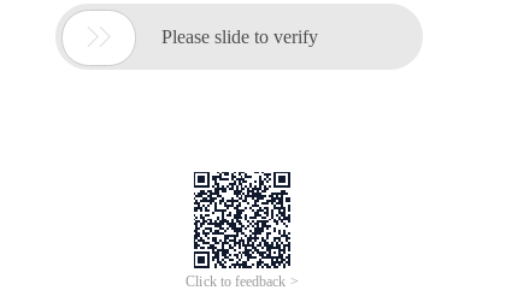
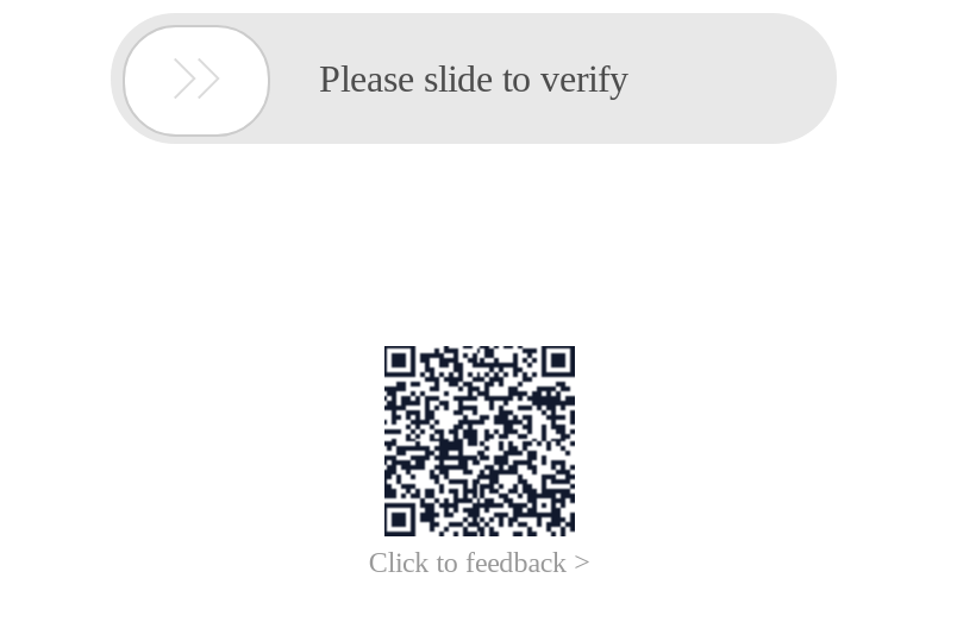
- [image]
+ [image]
